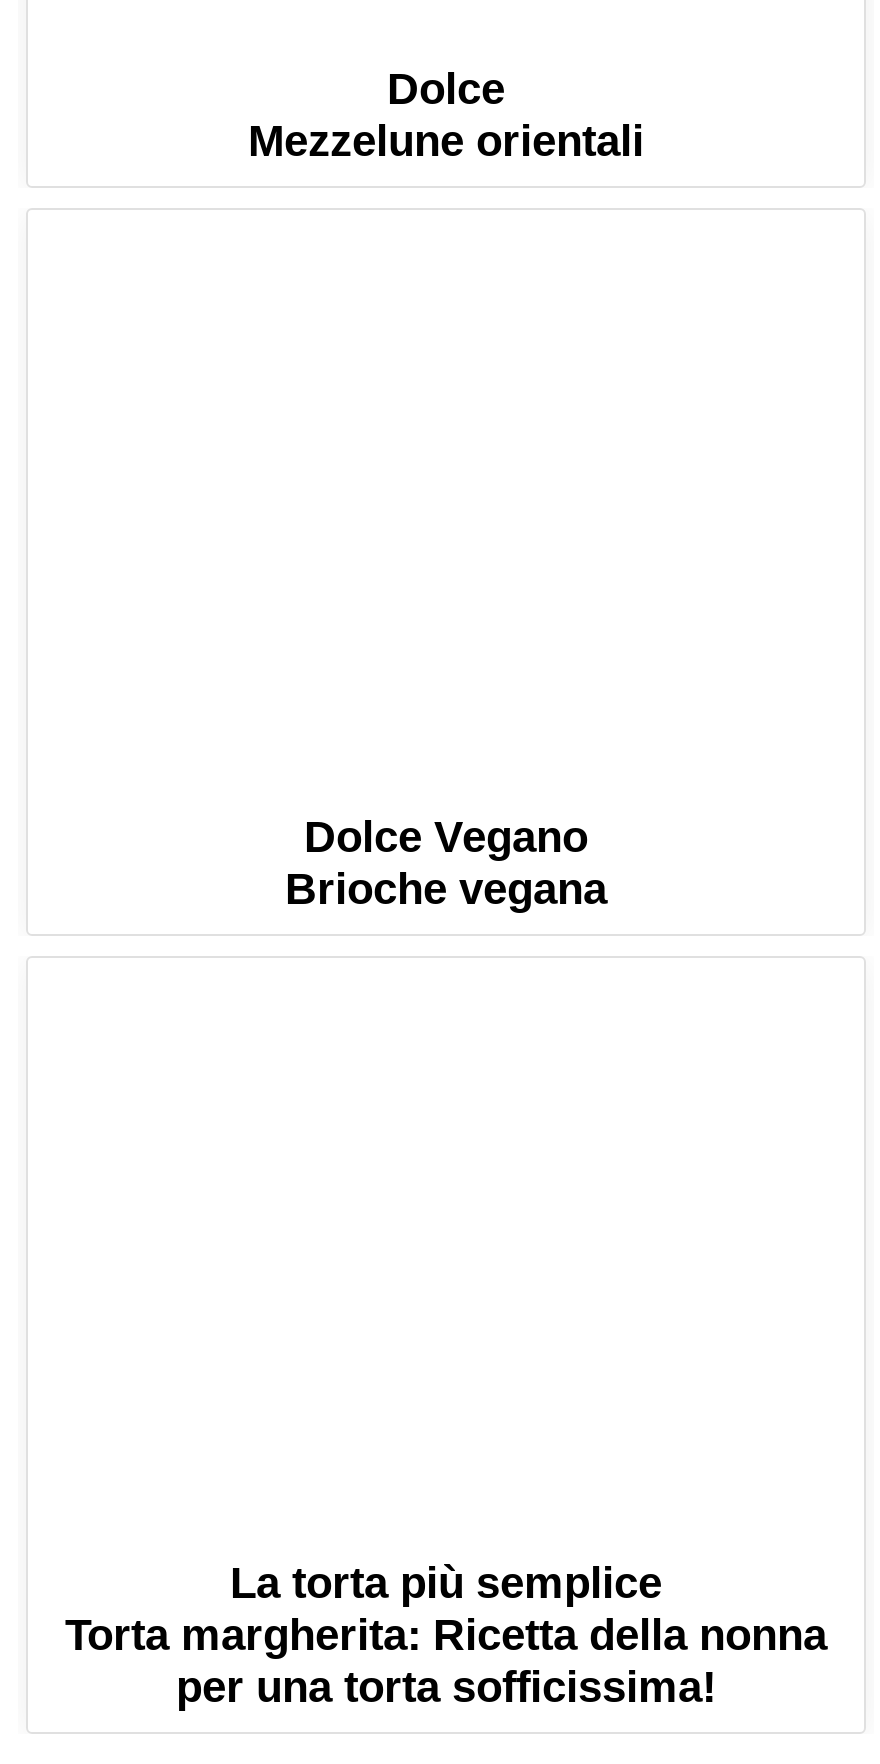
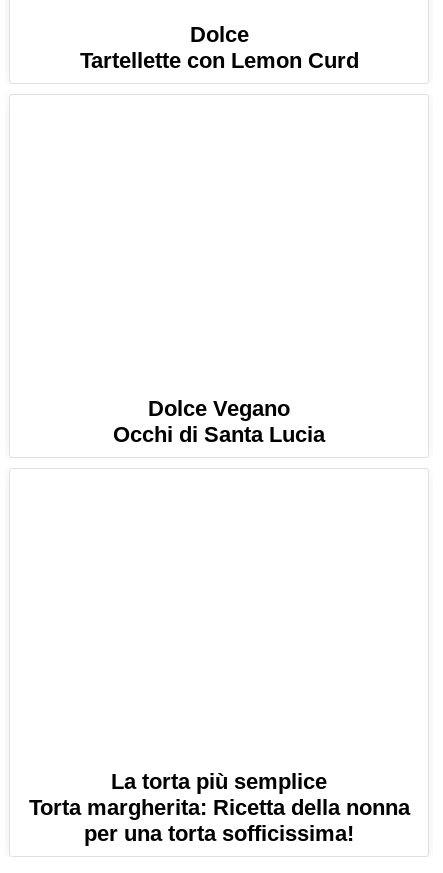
- Mezzelune orientali
+ Tartellette con Lemon Curd

- Brioche vegana
+ Occhi di Santa Lucia
